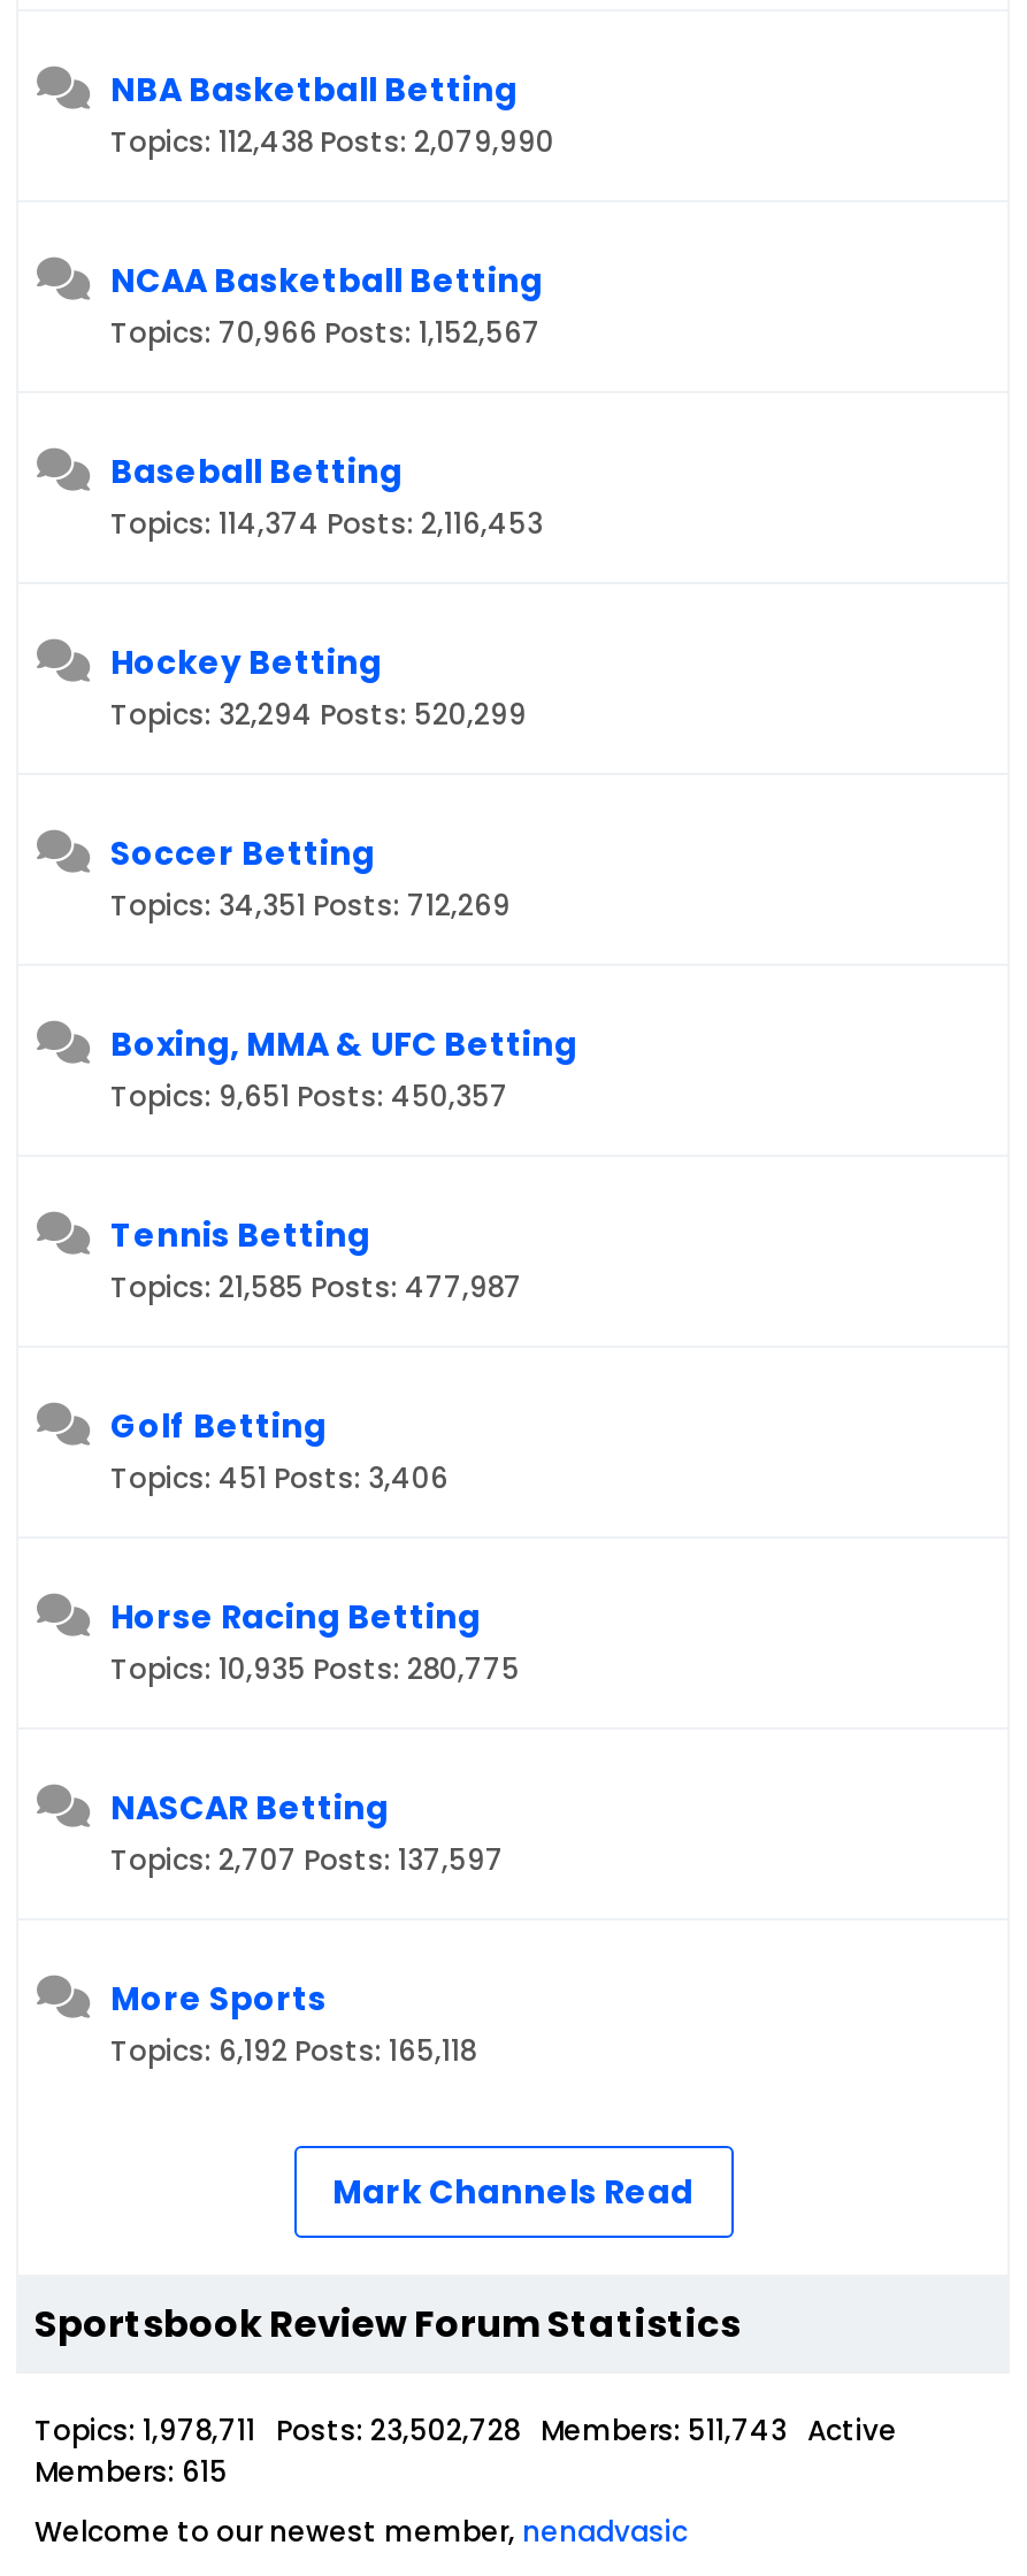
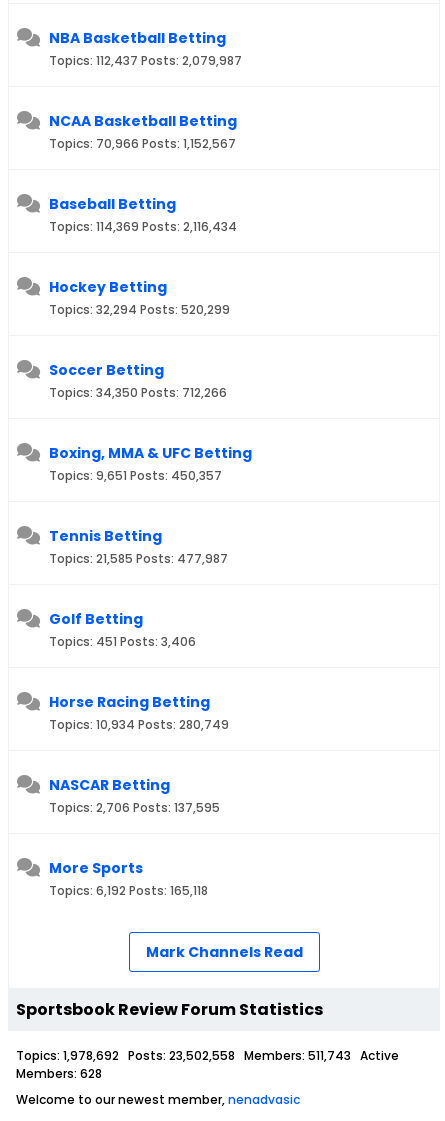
- Topics: 112,438 Posts: 2,079,990
+ Topics: 112,437 Posts: 2,079,987

- Topics: 114,374 Posts: 2,116,453
+ Topics: 114,369 Posts: 2,116,434

- Topics: 34,351 Posts: 712,269
+ Topics: 34,350 Posts: 712,266

- Topics: 10,935 Posts: 280,775
+ Topics: 10,934 Posts: 280,749

- Topics: 2,707 Posts: 137,597
+ Topics: 2,706 Posts: 137,595

- Topics: 1,978,711 Posts: 23,502,728 Members: 511,743 Active
+ Topics: 1,978,692 Posts: 23,502,558 Members: 511,743 Active

- Members: 615
+ Members: 628
